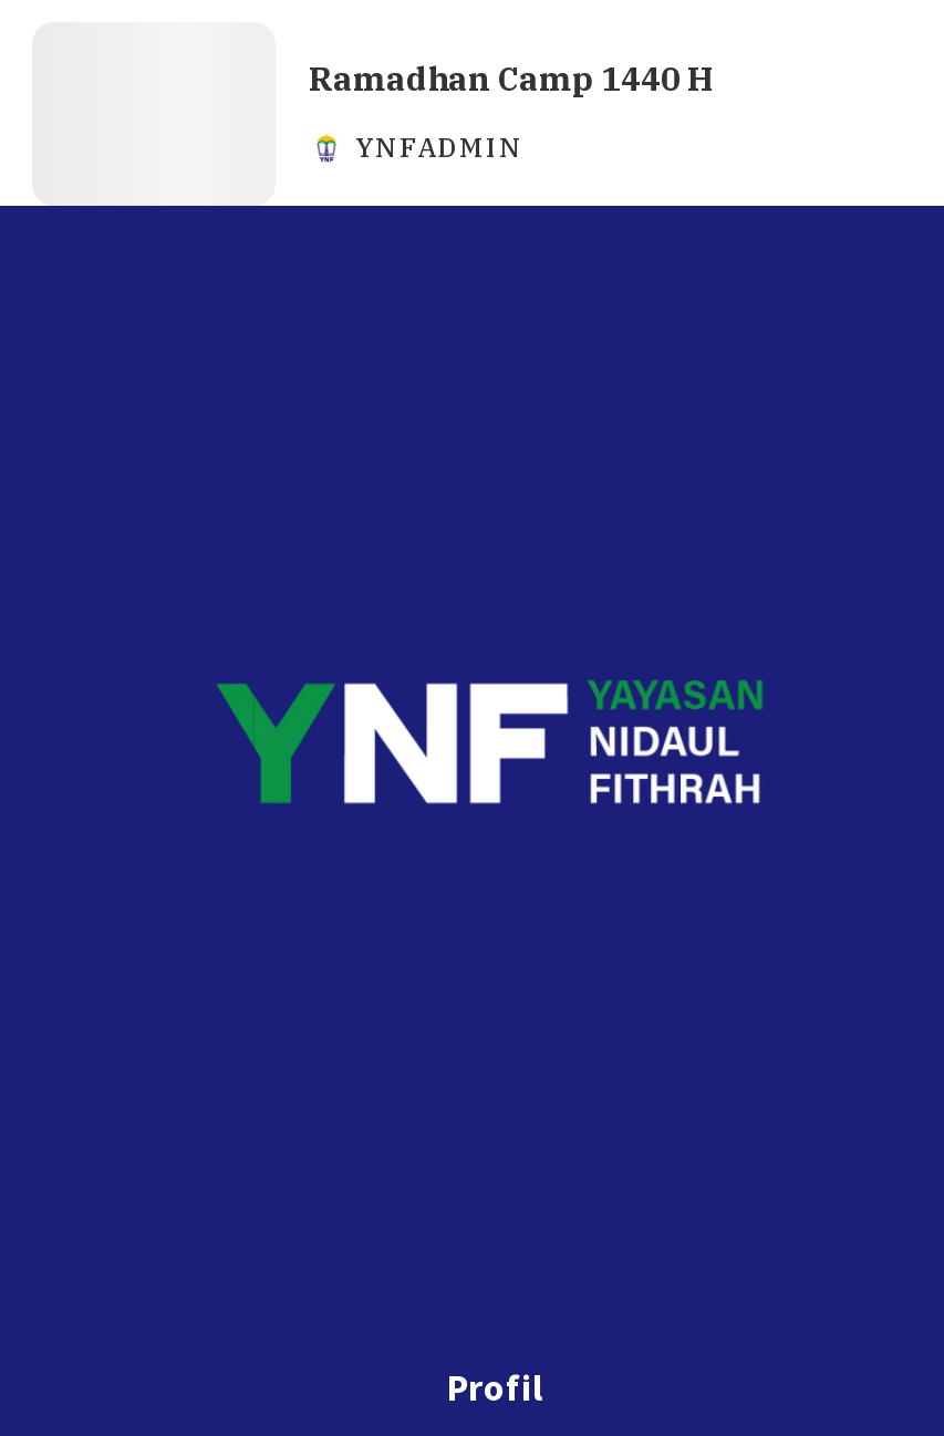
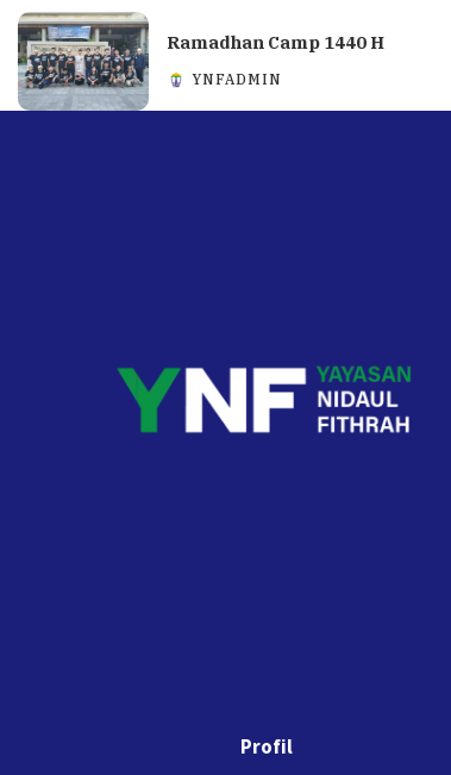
+ [image]
